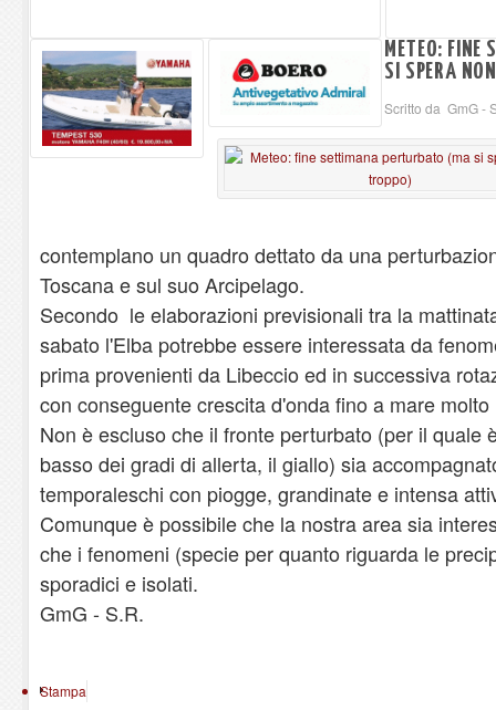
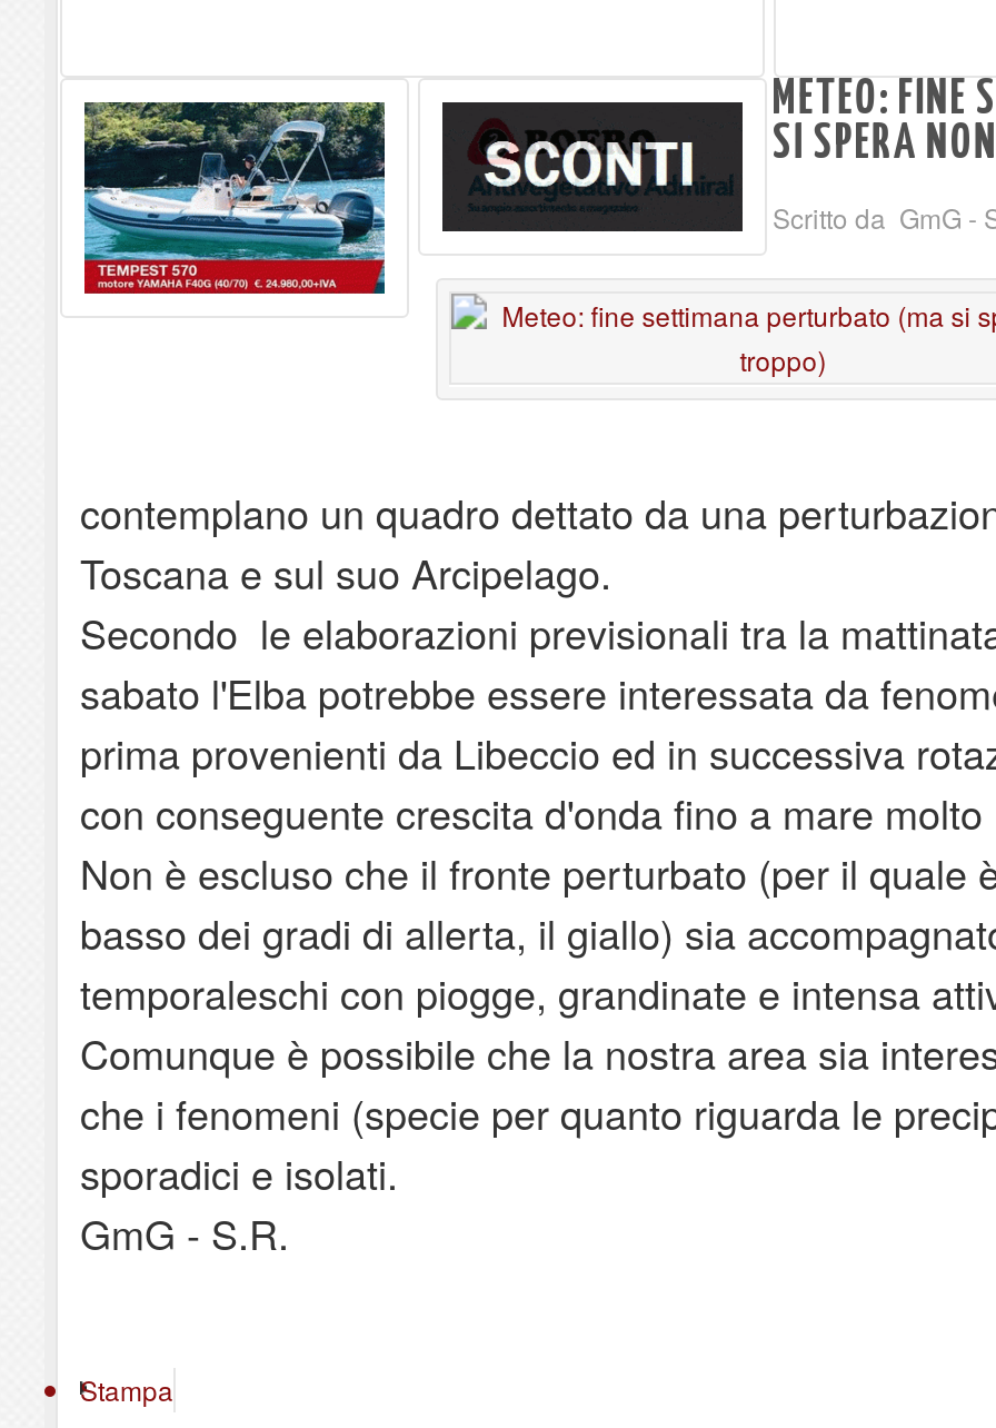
- [image]
+ [image]

- [image]
+ [image]
